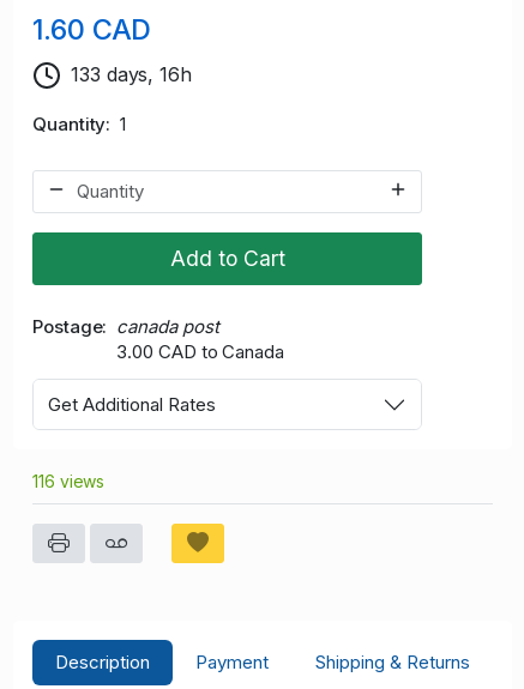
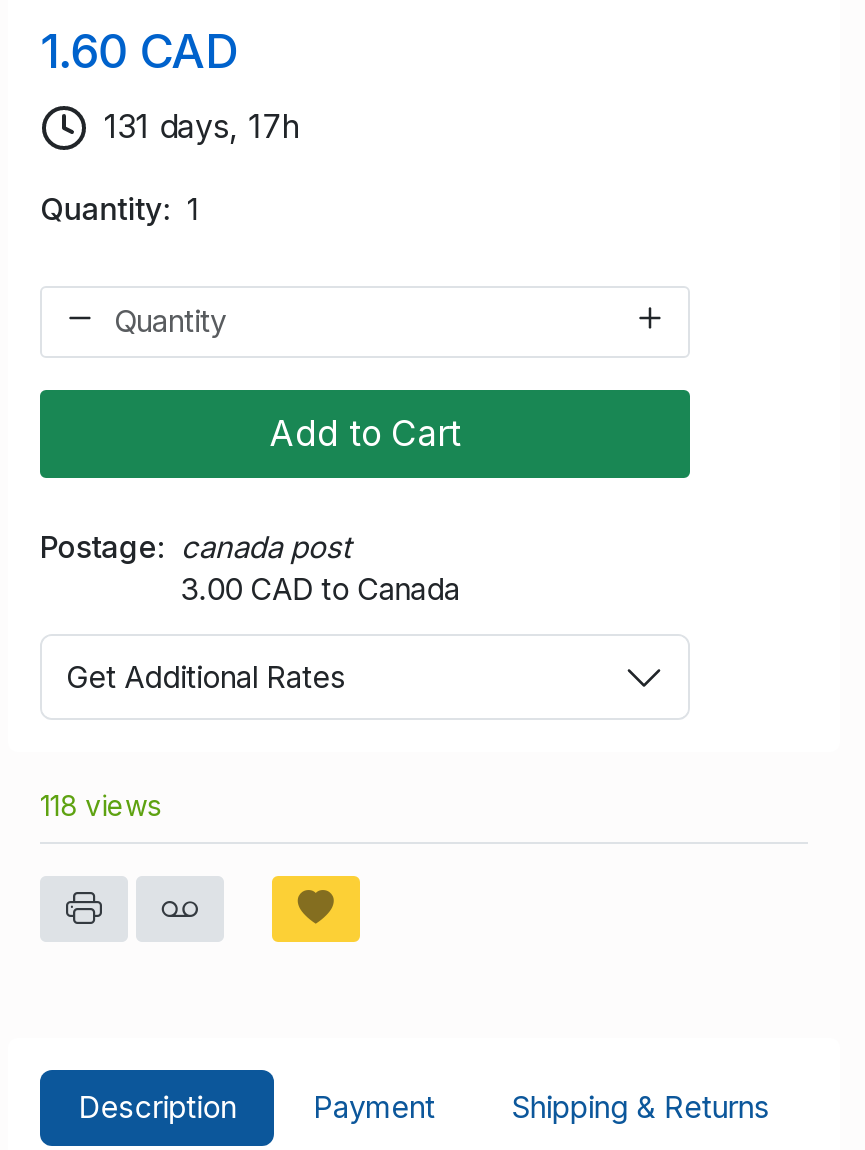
- 133 days, 16h
+ 131 days, 17h

- 116 views
+ 118 views
